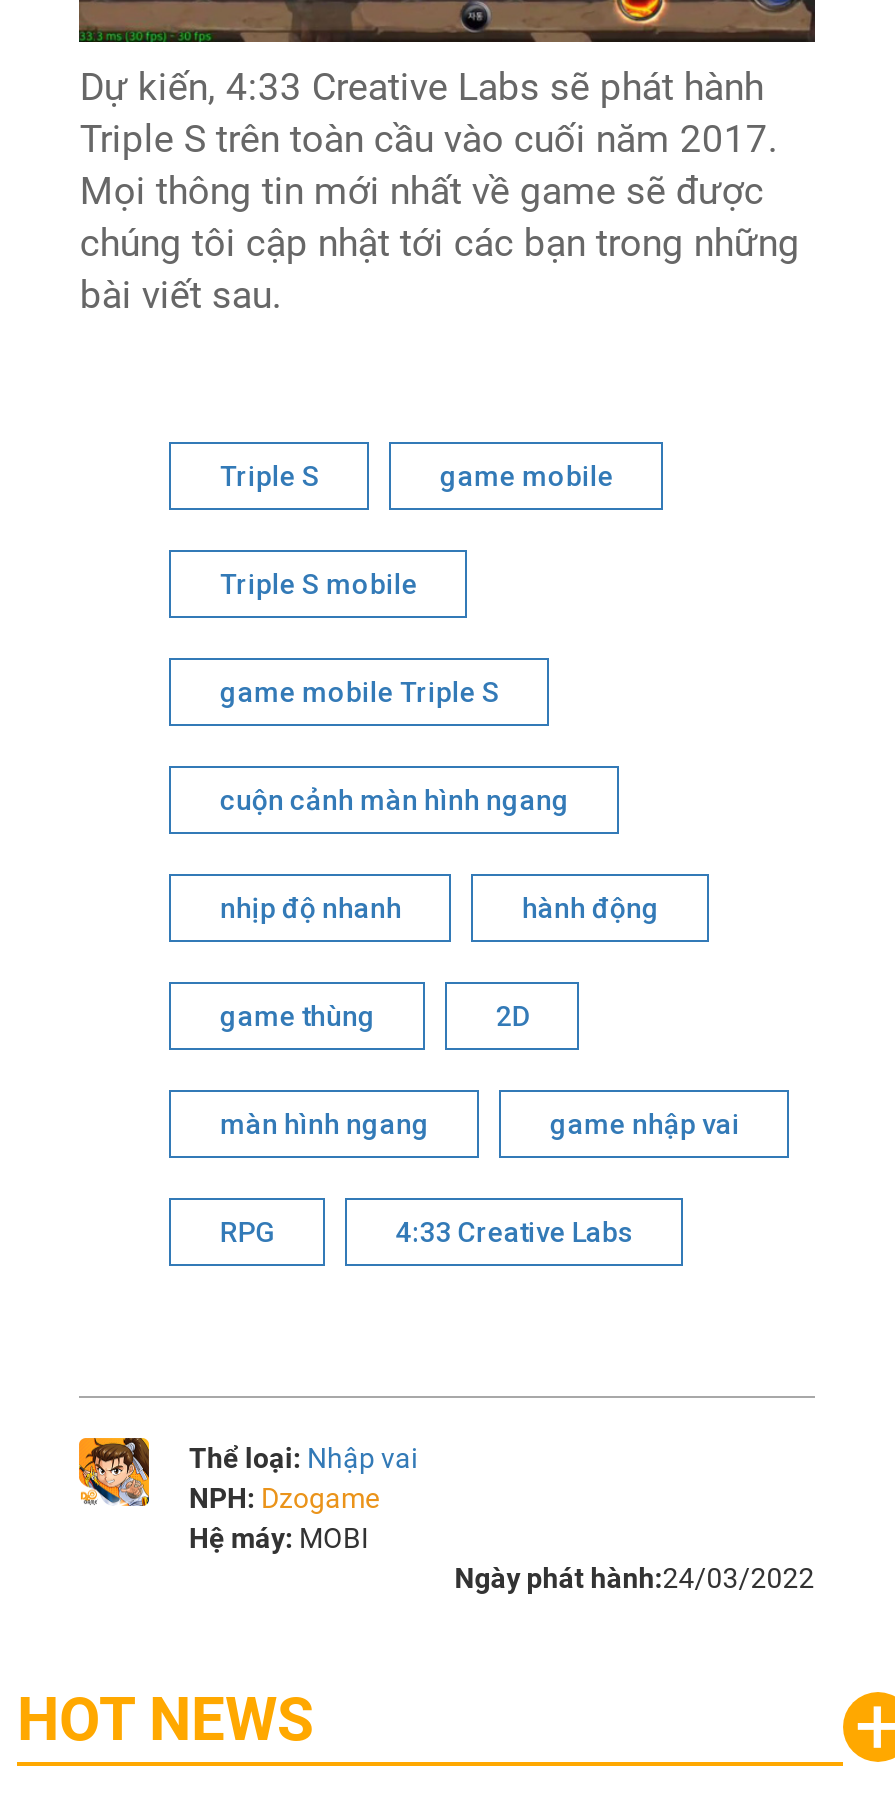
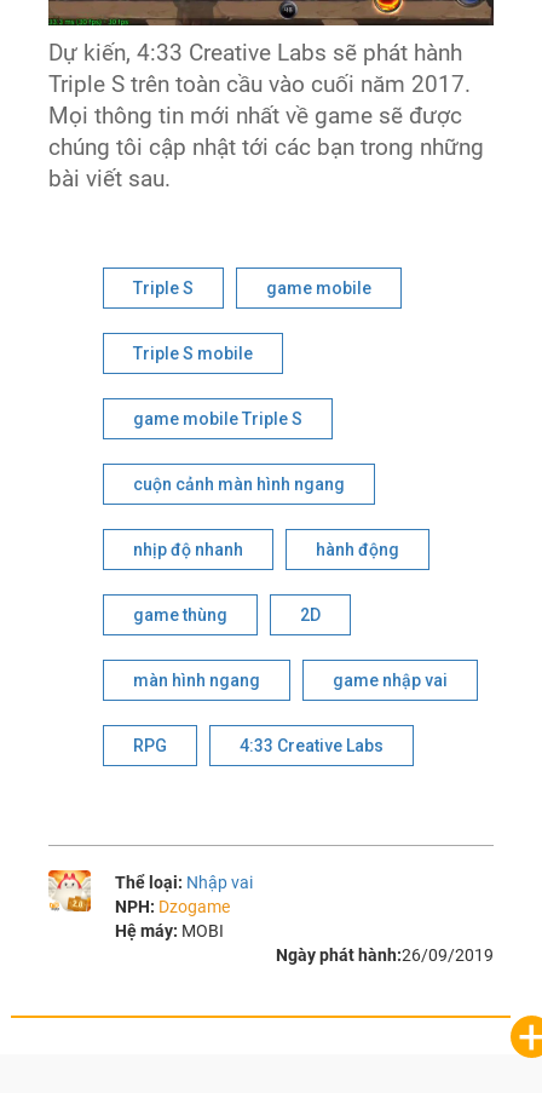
- [image]
+ [image]

- Ngày phát hành:24/03/2022
- HOT NEWS
+ Ngày phát hành:26/09/2019
